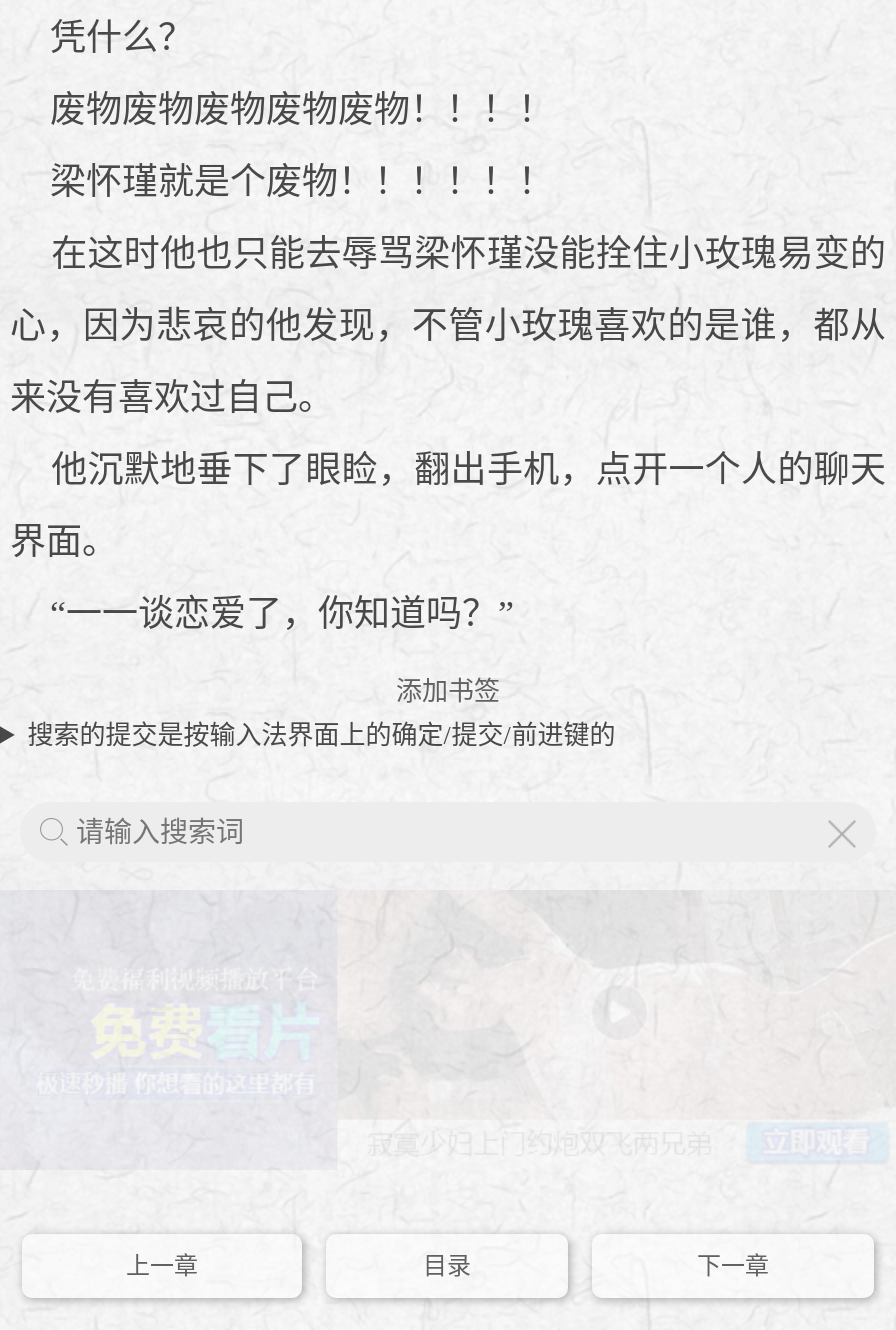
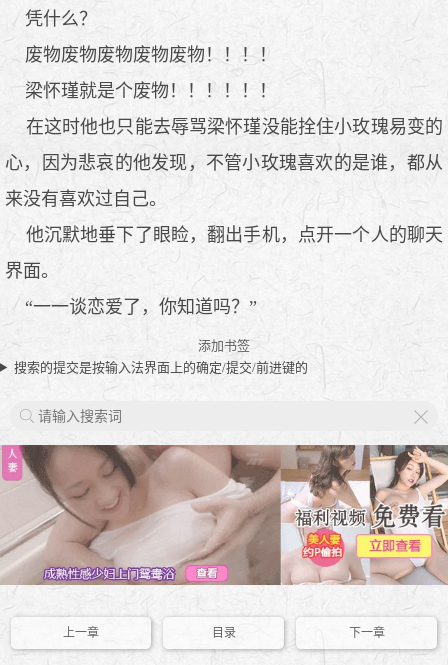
+ [image]
